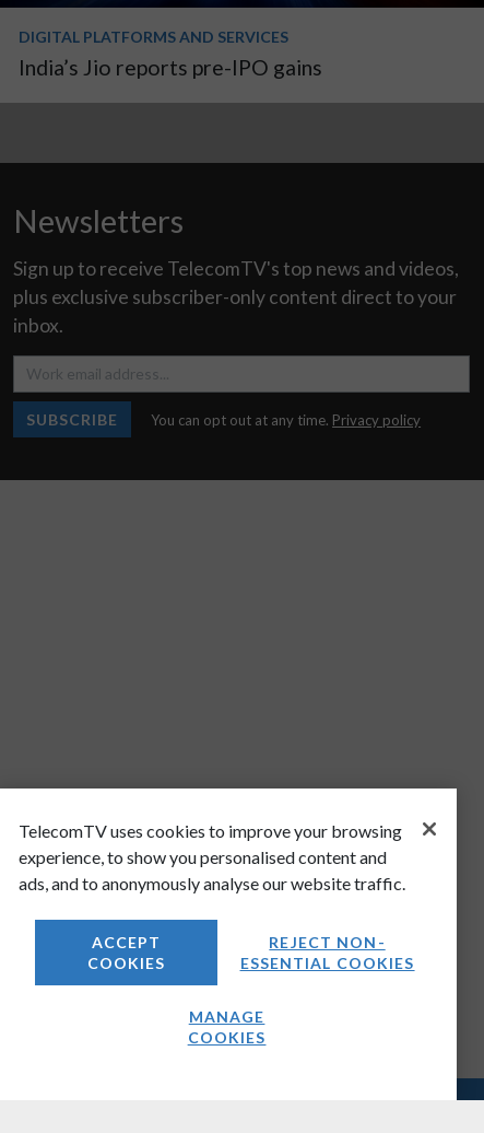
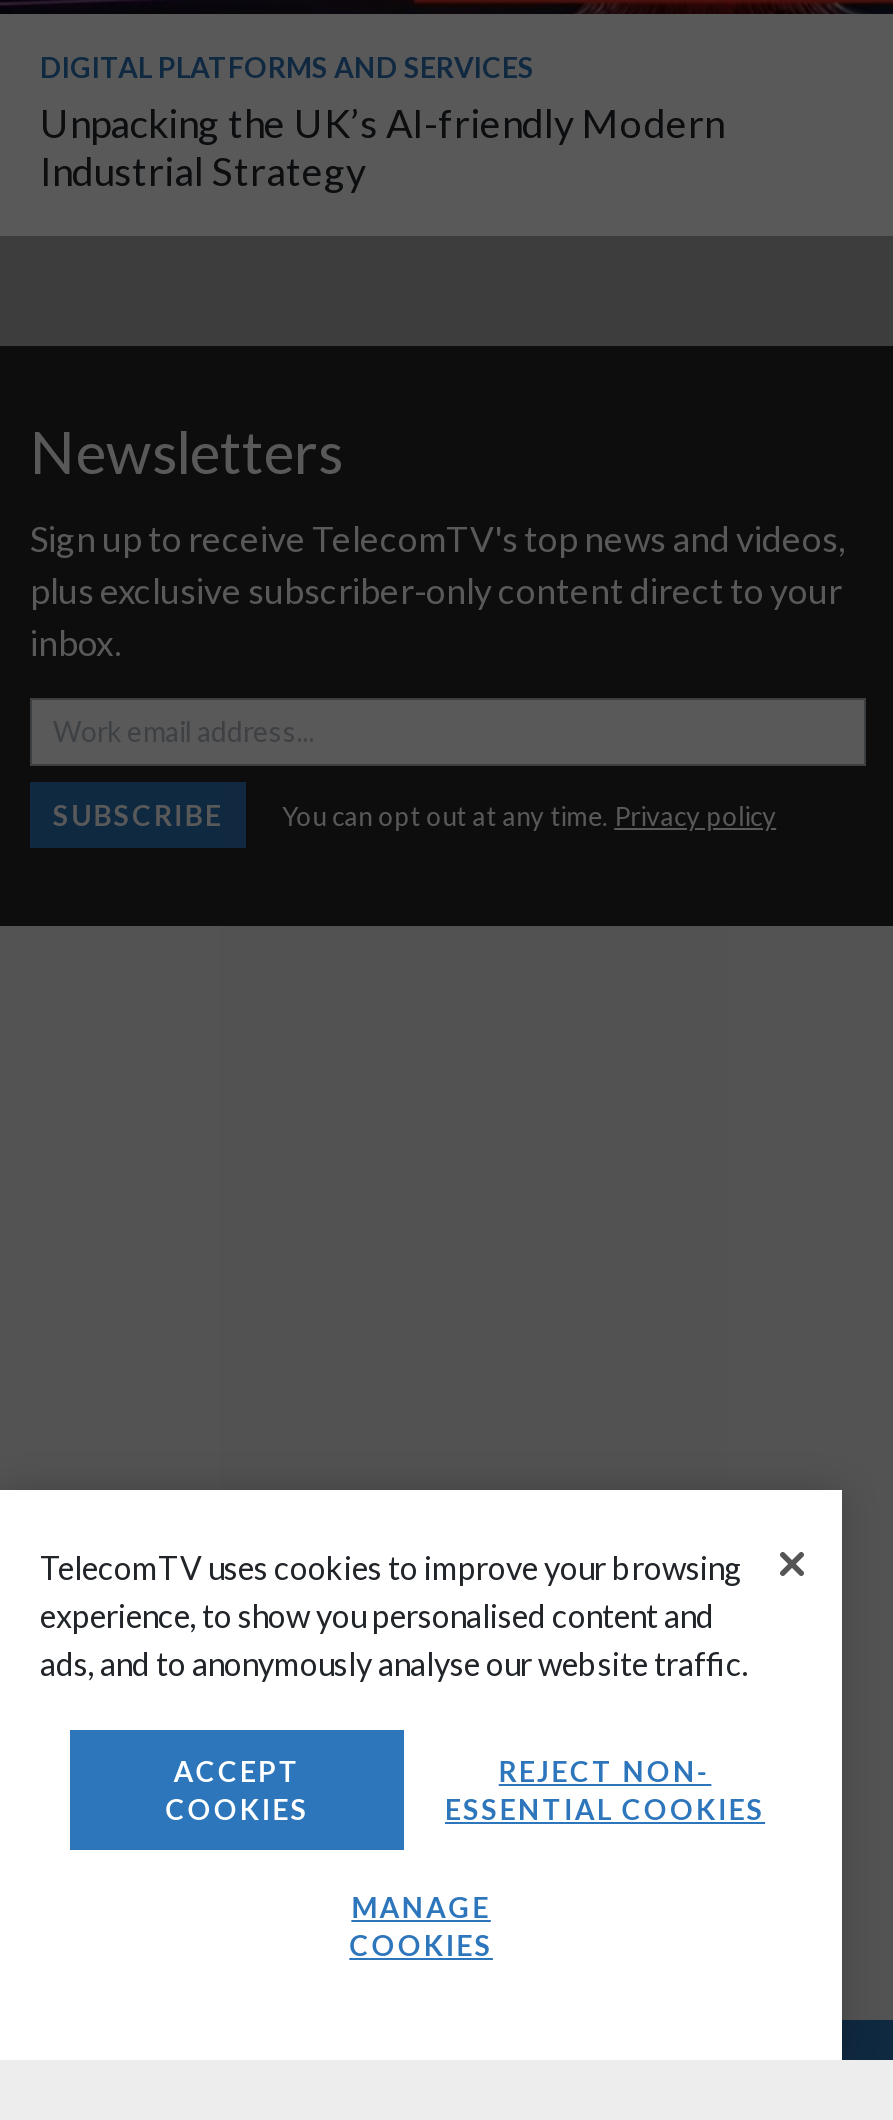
- India’s Jio reports pre-IPO gains
+ Unpacking the UK’s AI-friendly Modern
+ Industrial Strategy
